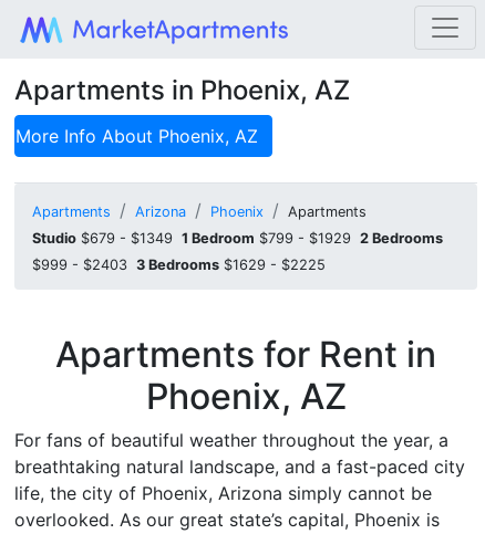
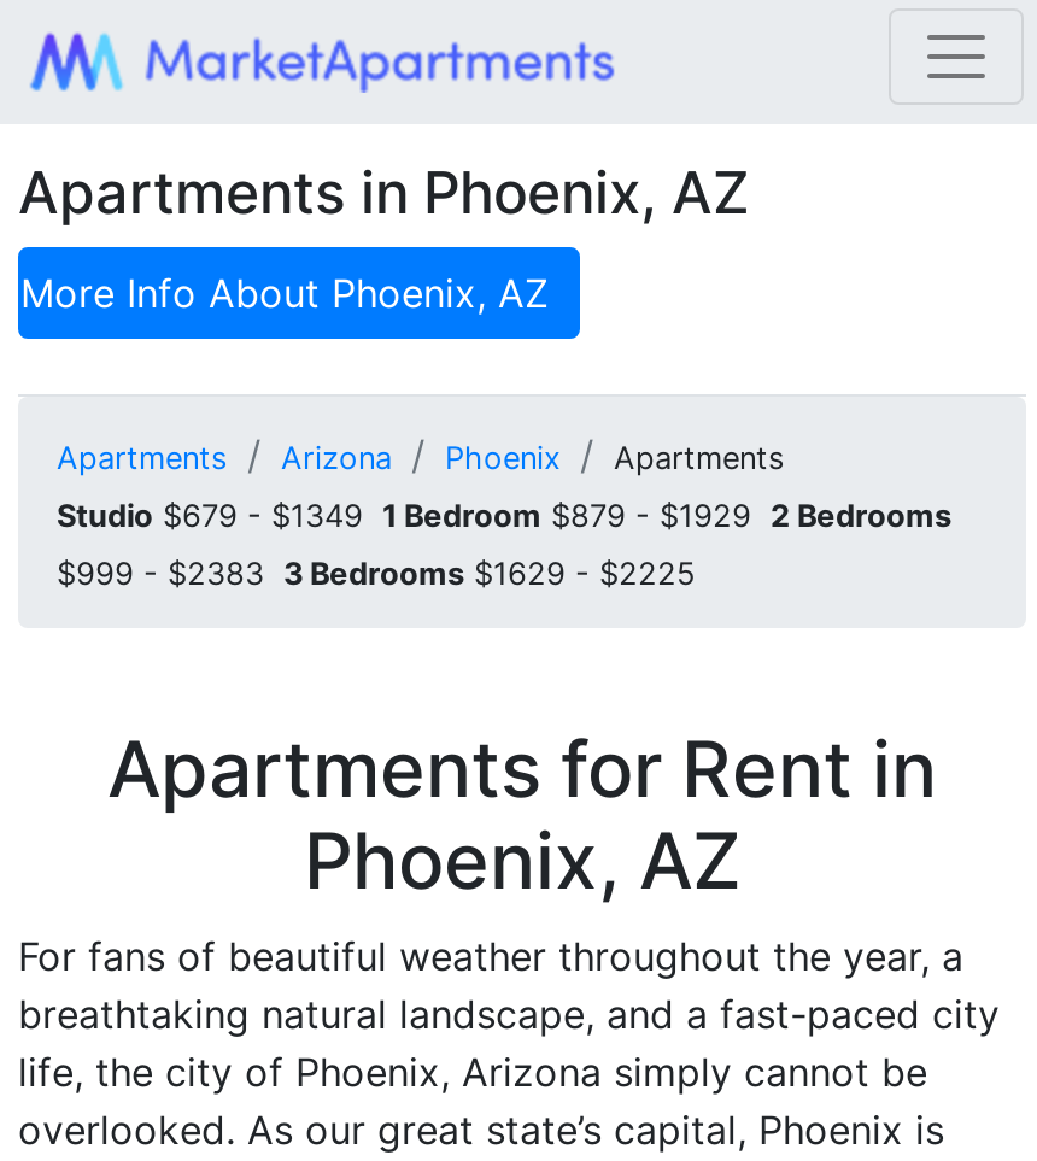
- Studio $679 - $1349 1 Bedroom $799 - $1929 2 Bedrooms
+ Studio $679 - $1349 1 Bedroom $879 - $1929 2 Bedrooms

- $999 - $2403 3 Bedrooms $1629 - $2225
+ $999 - $2383 3 Bedrooms $1629 - $2225
